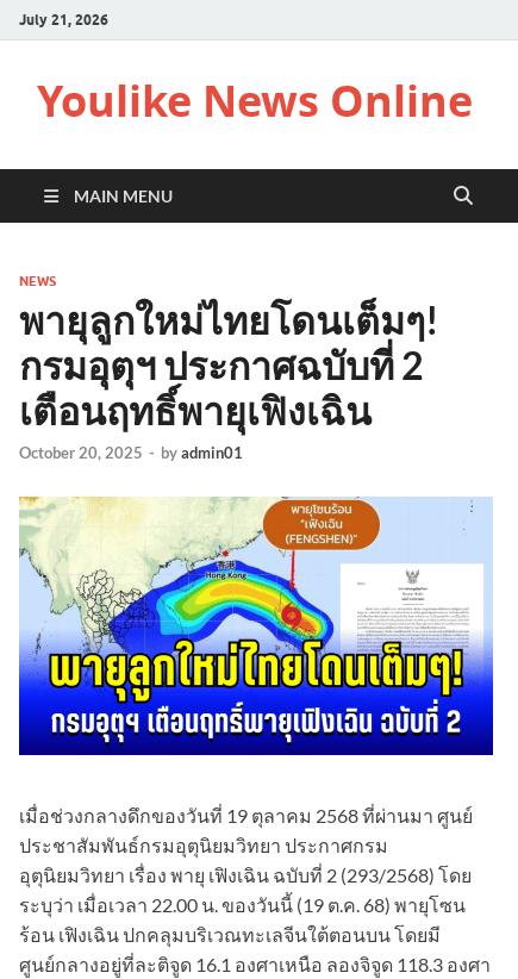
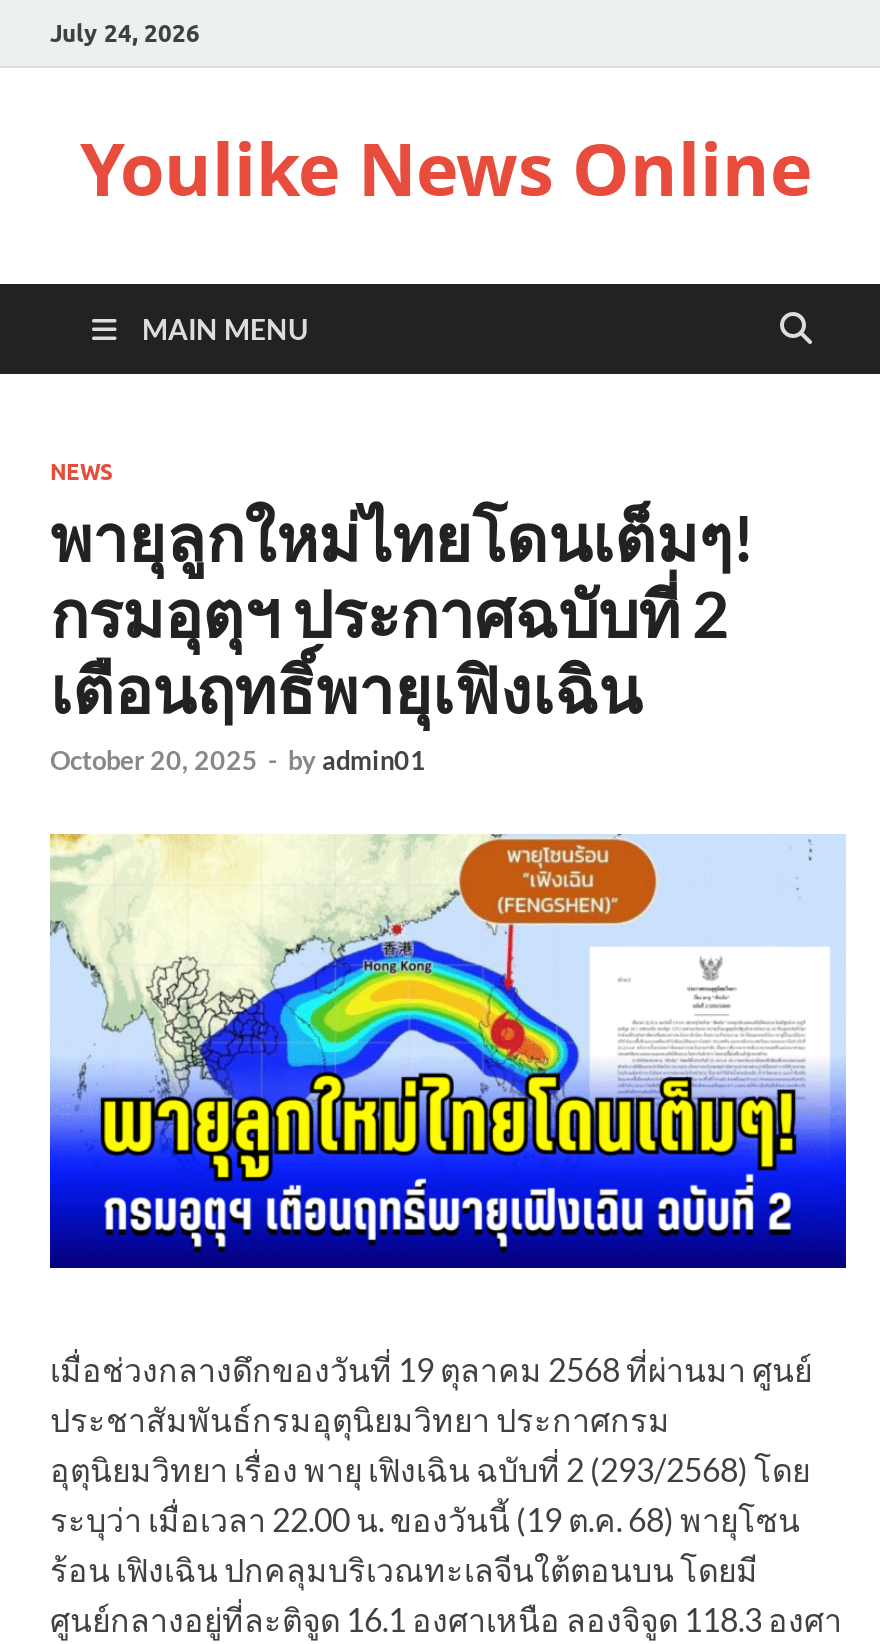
- July 21, 2026
+ July 24, 2026
